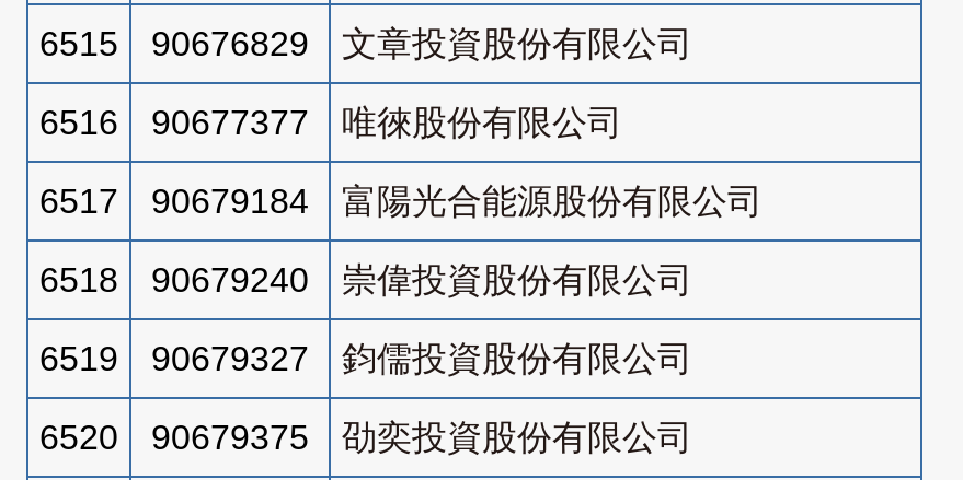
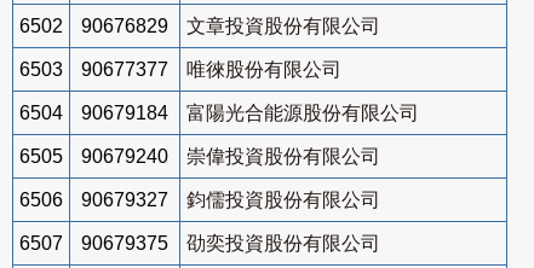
- 6515 90676829 文章投資股份有限公司
+ 6502 90676829 文章投資股份有限公司

- 6516 90677377 唯徠股份有限公司
+ 6503 90677377 唯徠股份有限公司

- 6517 90679184 富陽光合能源股份有限公司
+ 6504 90679184 富陽光合能源股份有限公司

- 6518 90679240 崇偉投資股份有限公司
+ 6505 90679240 崇偉投資股份有限公司

- 6519 90679327 鈞儒投資股份有限公司
+ 6506 90679327 鈞儒投資股份有限公司

- 6520 90679375 劭奕投資股份有限公司
+ 6507 90679375 劭奕投資股份有限公司
